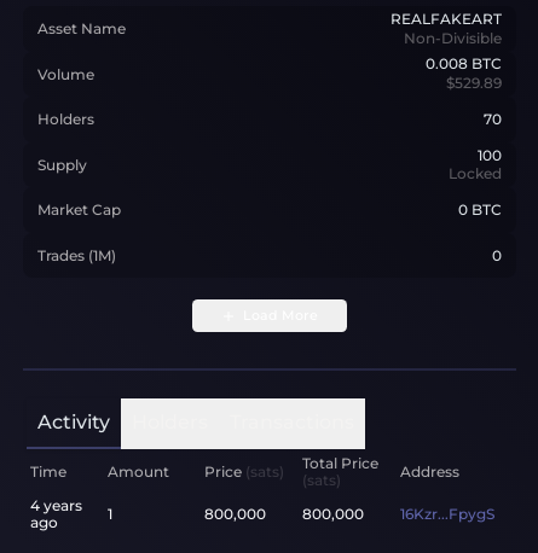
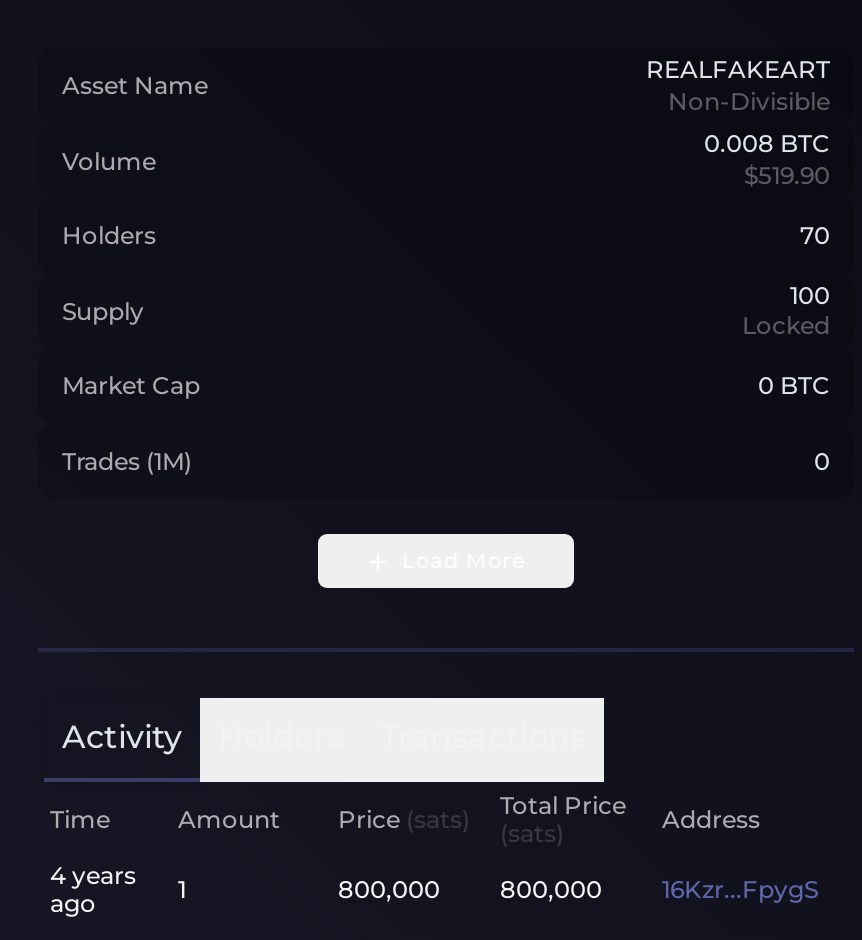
- $529.89
+ $519.90
